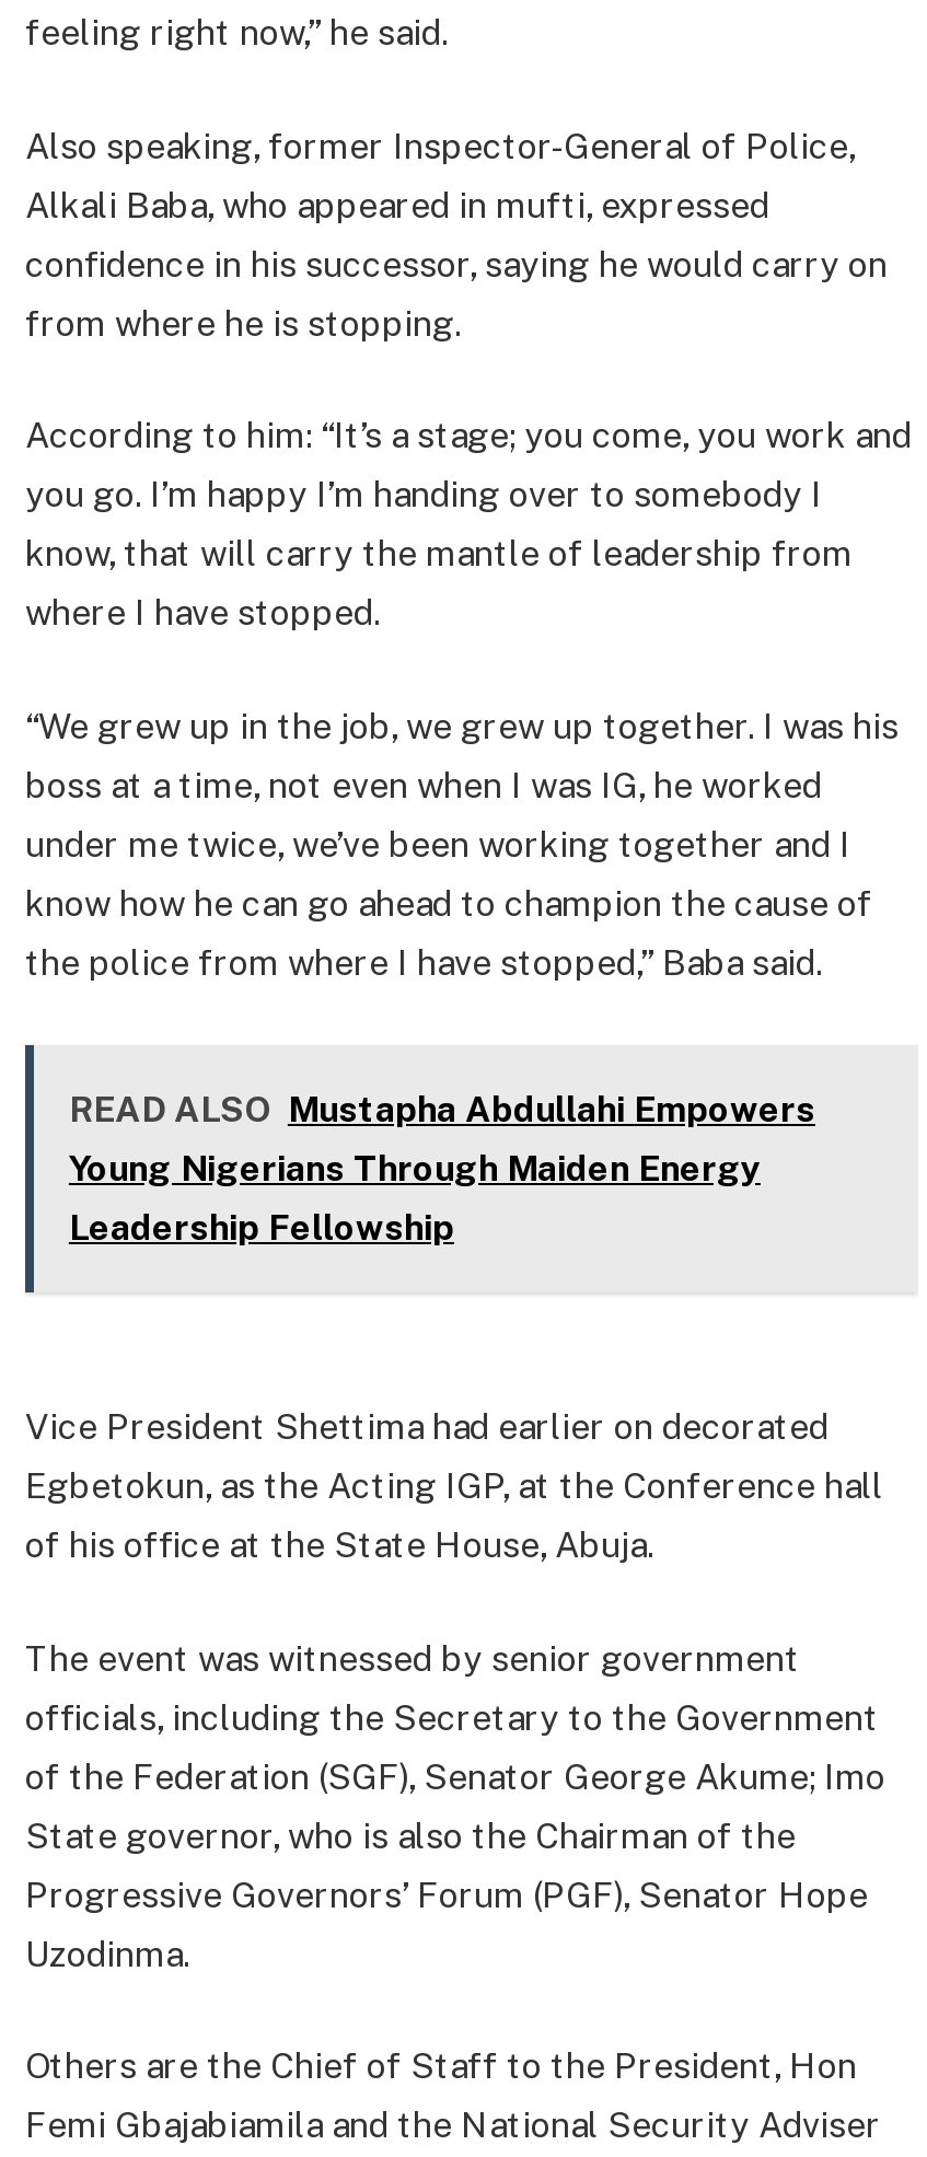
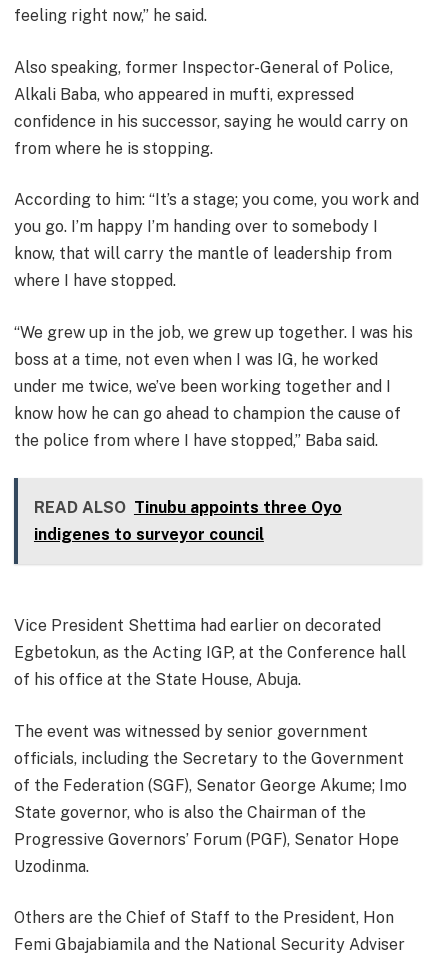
- READ ALSO Mustapha Abdullahi Empowers
- Young Nigerians Through Maiden Energy
- Leadership Fellowship
+ READ ALSO Tinubu appoints three Oyo
+ indigenes to surveyor council
